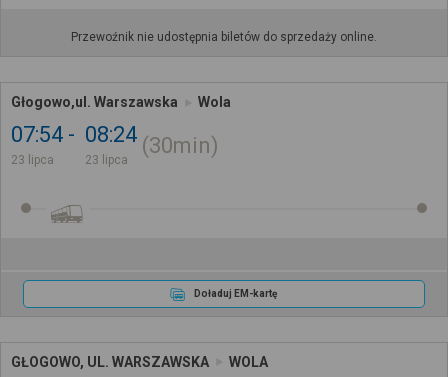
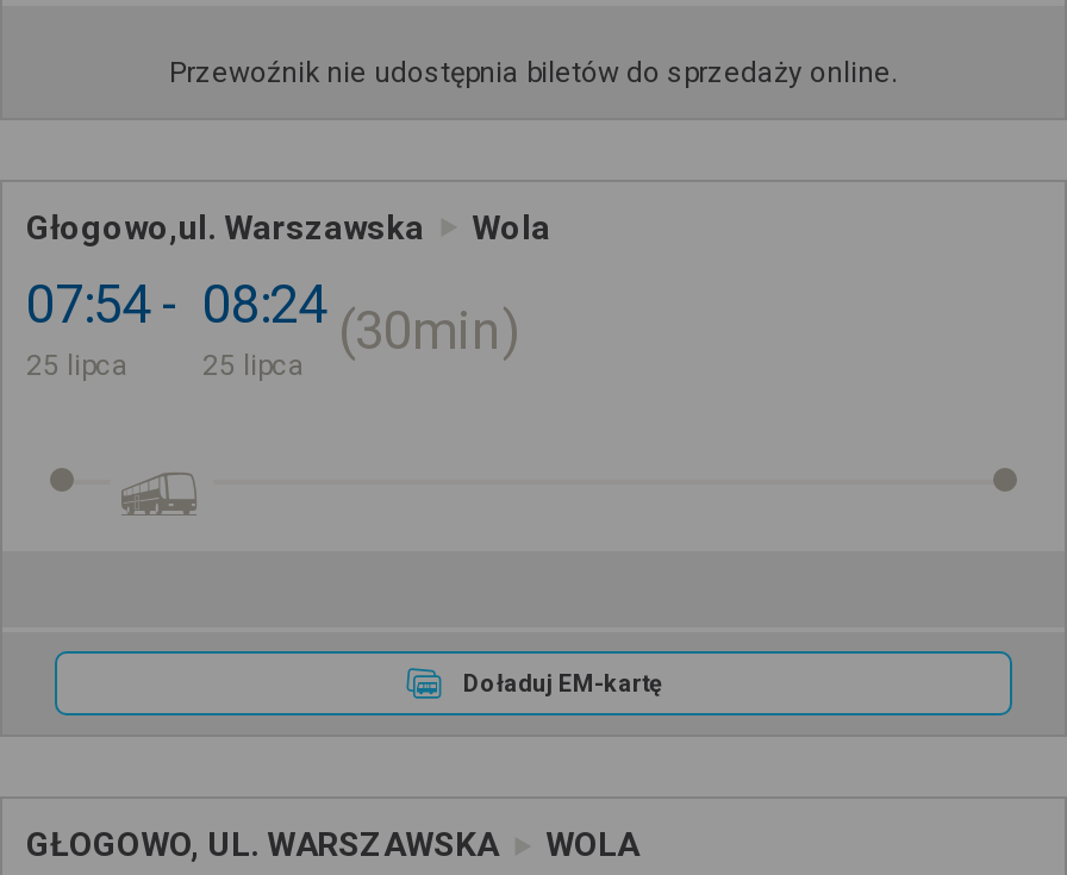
- 23 lipca
+ 25 lipca

- 23 lipca
+ 25 lipca
